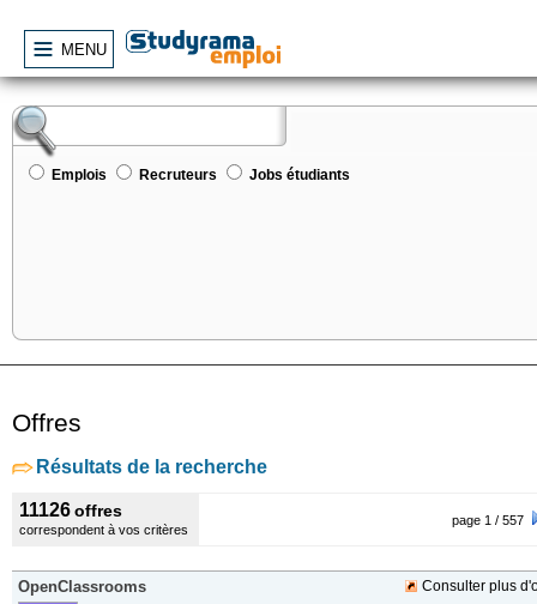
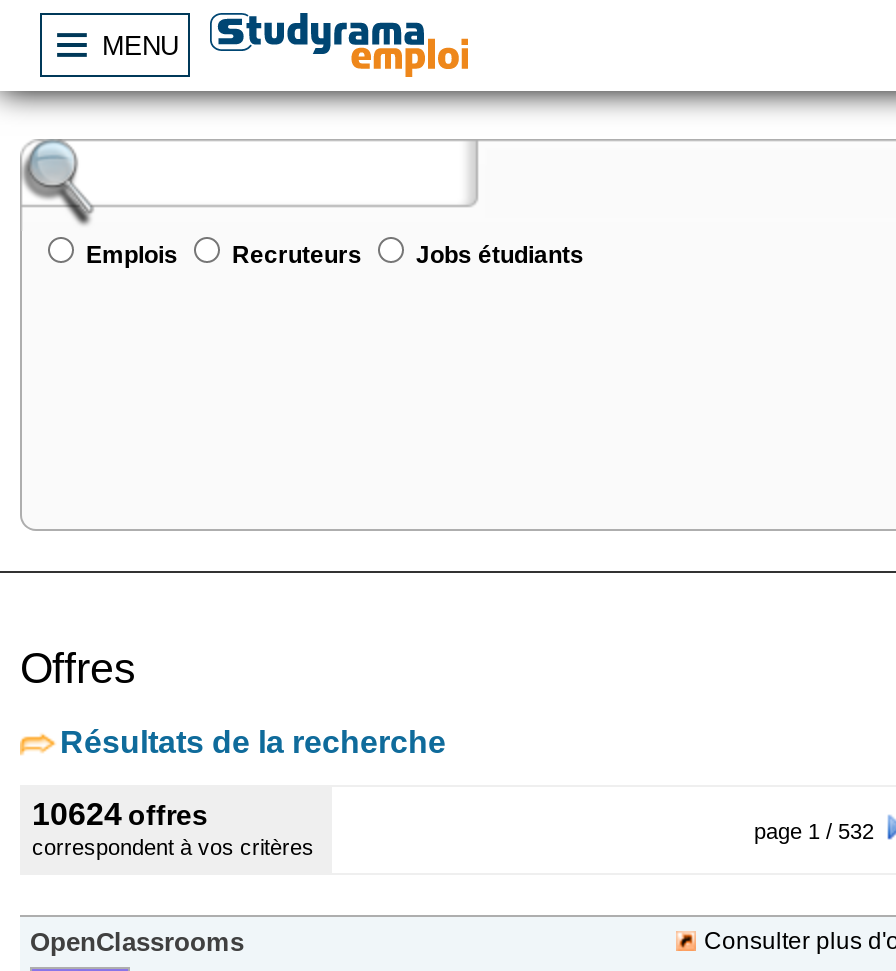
- 11126 offres
+ 10624 offres

- page 1 / 557
+ page 1 / 532
